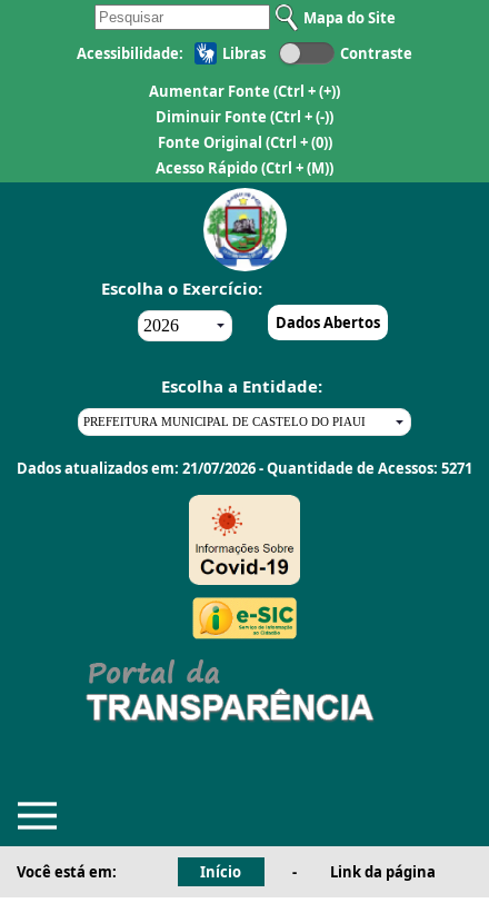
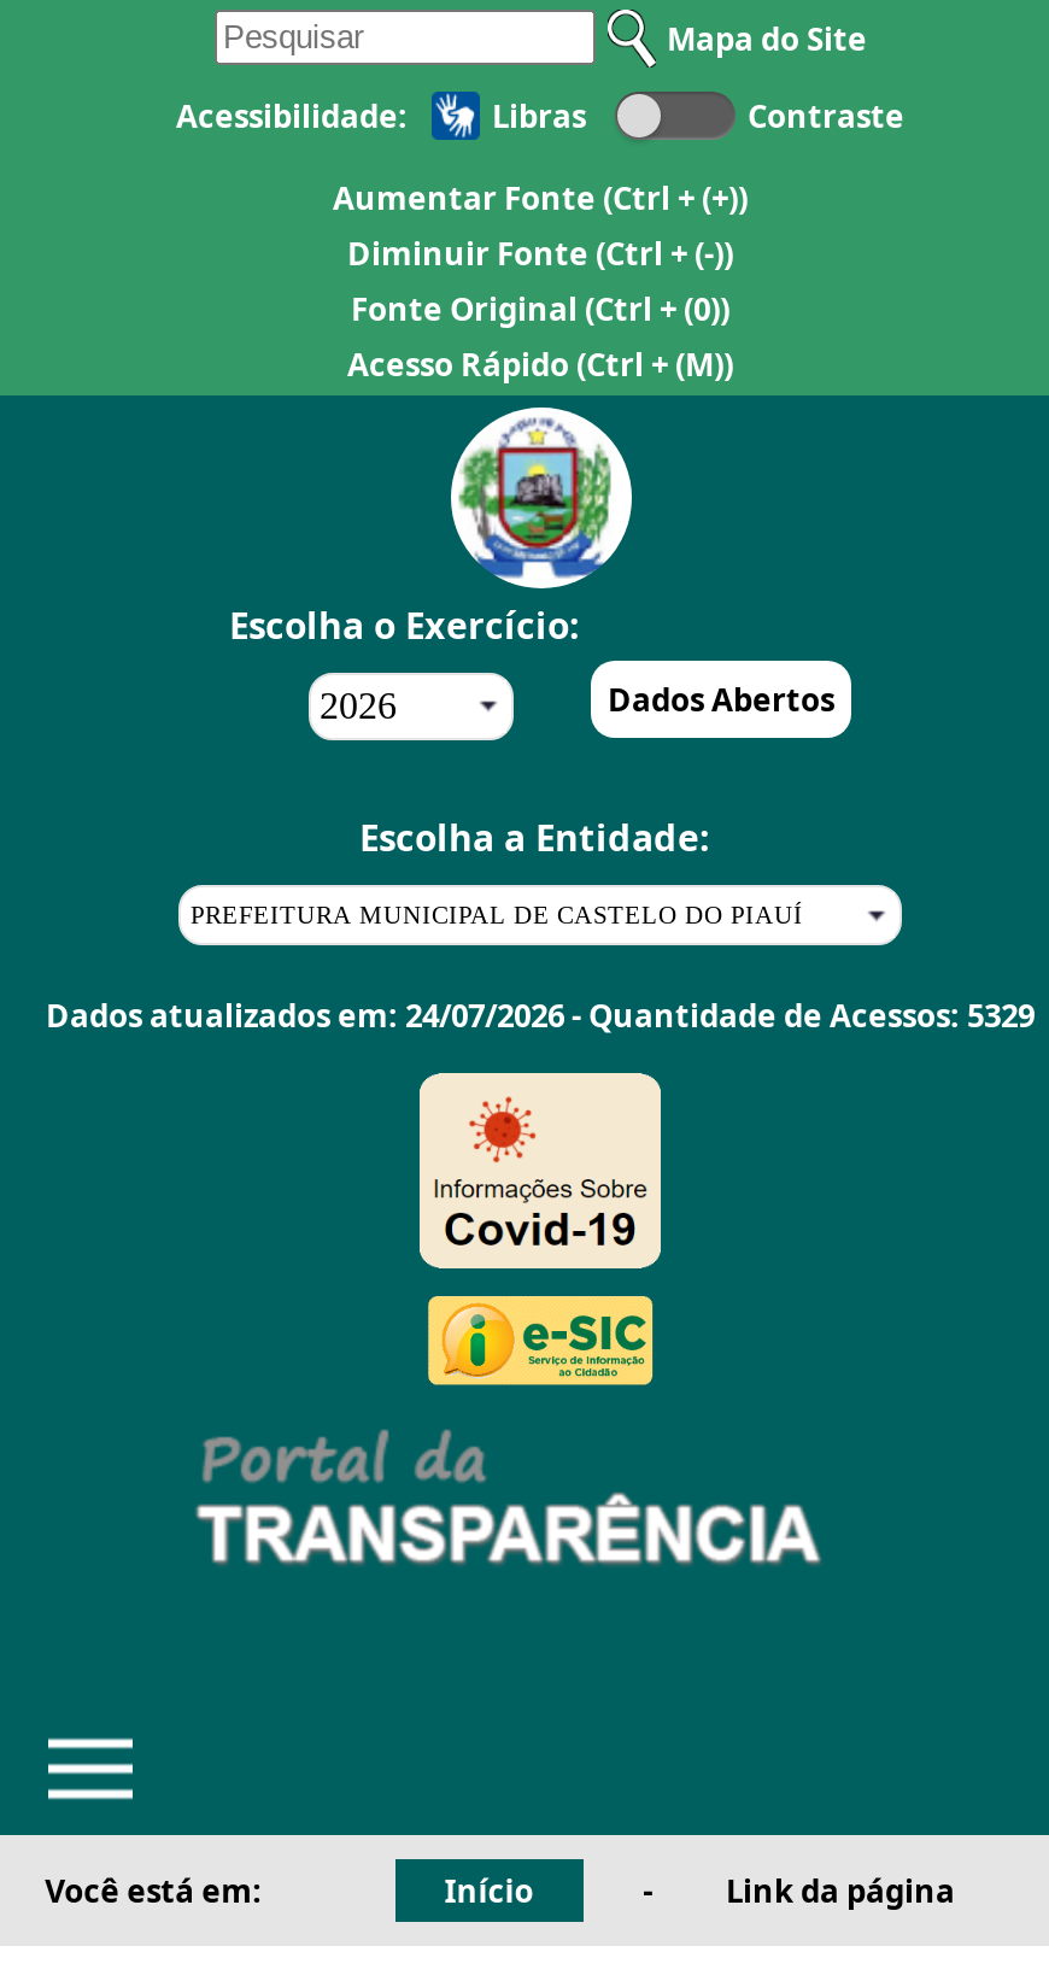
- Dados atualizados em: 21/07/2026 - Quantidade de Acessos: 5271
+ Dados atualizados em: 24/07/2026 - Quantidade de Acessos: 5329
